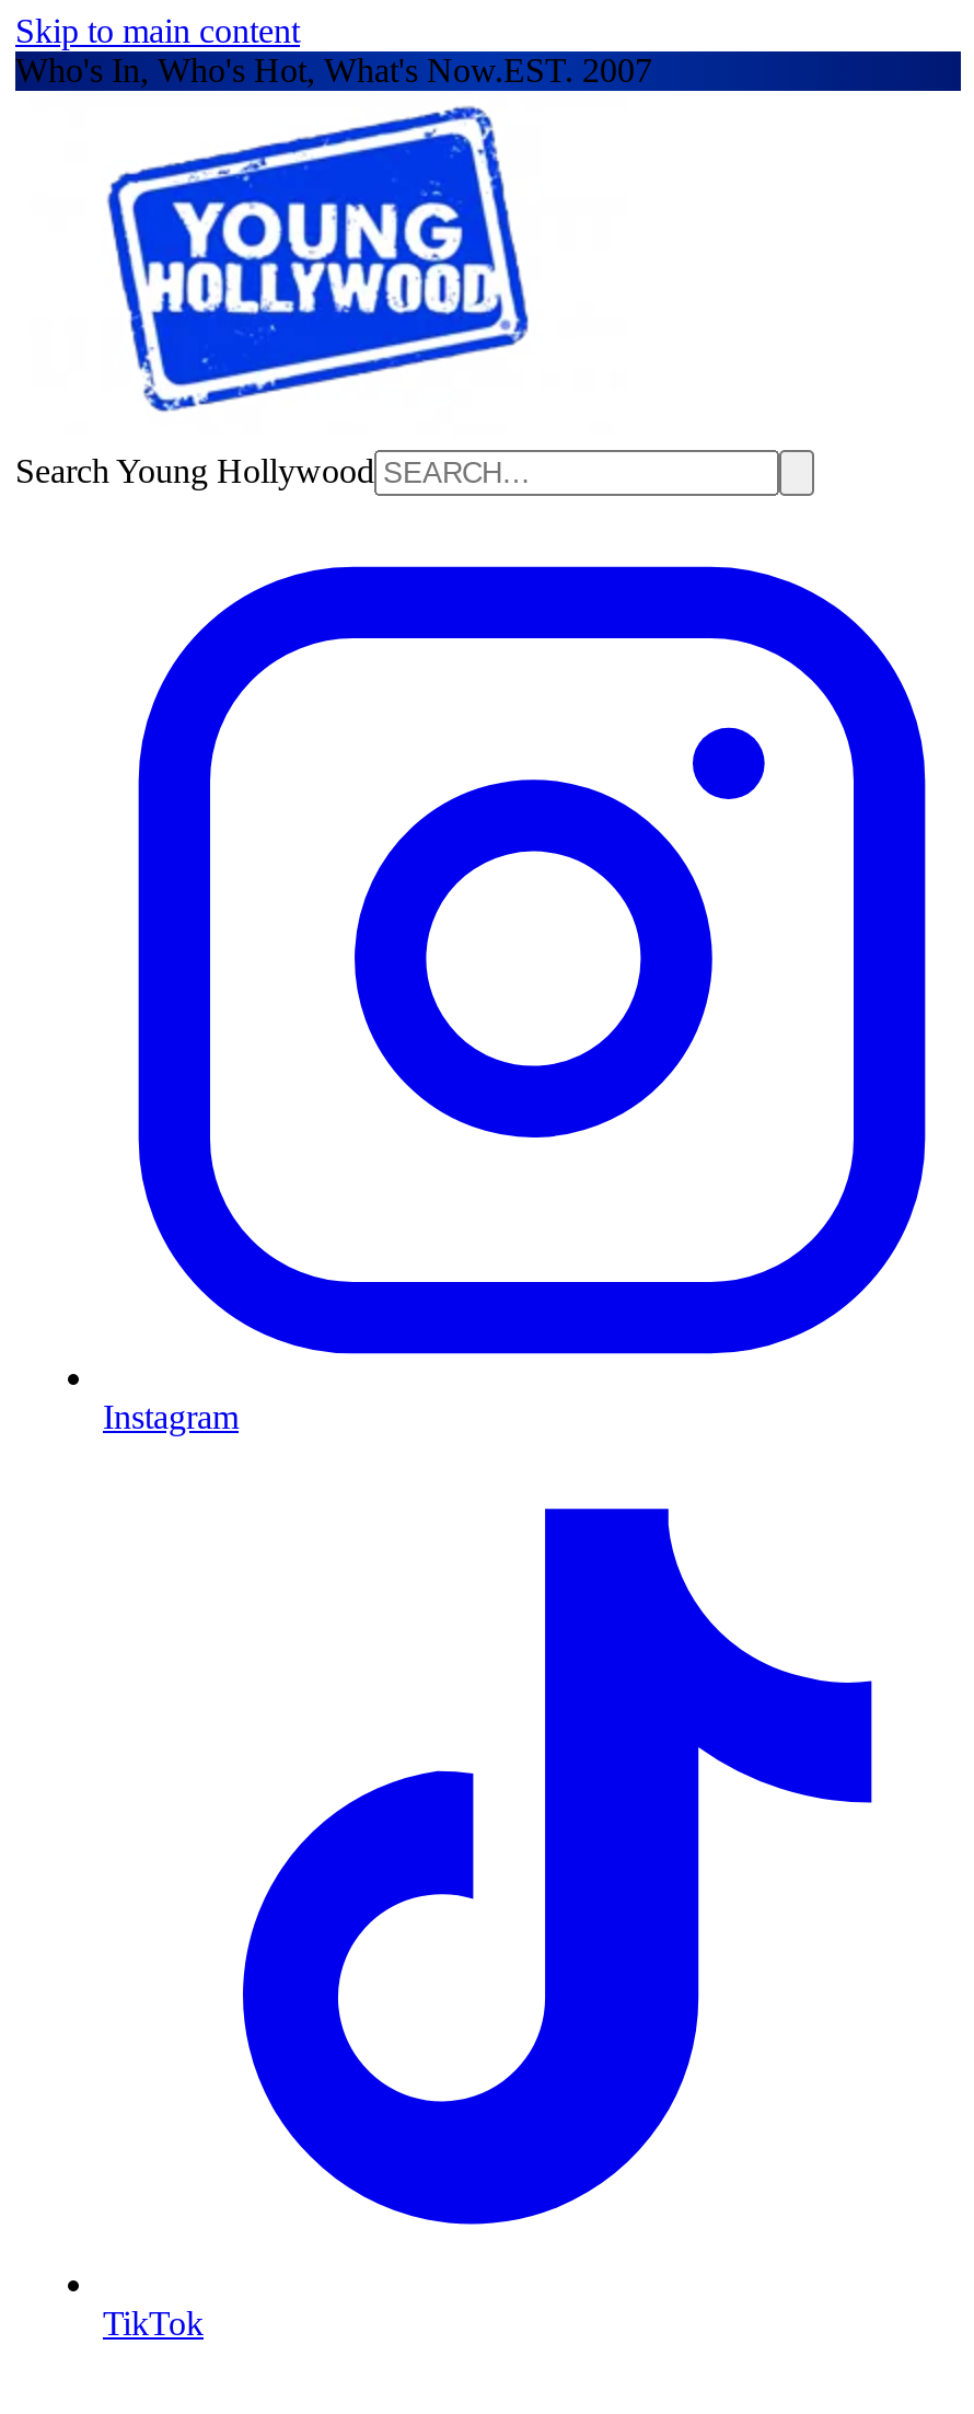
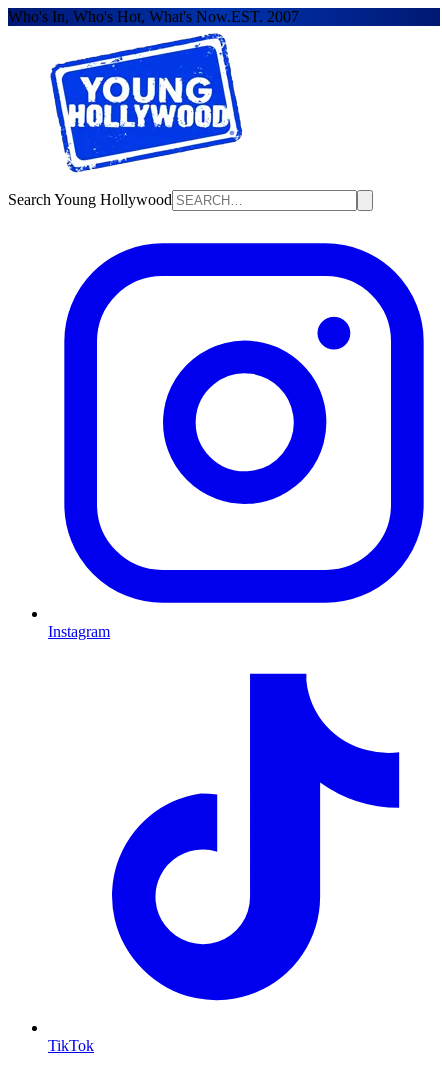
- Skip to main content
